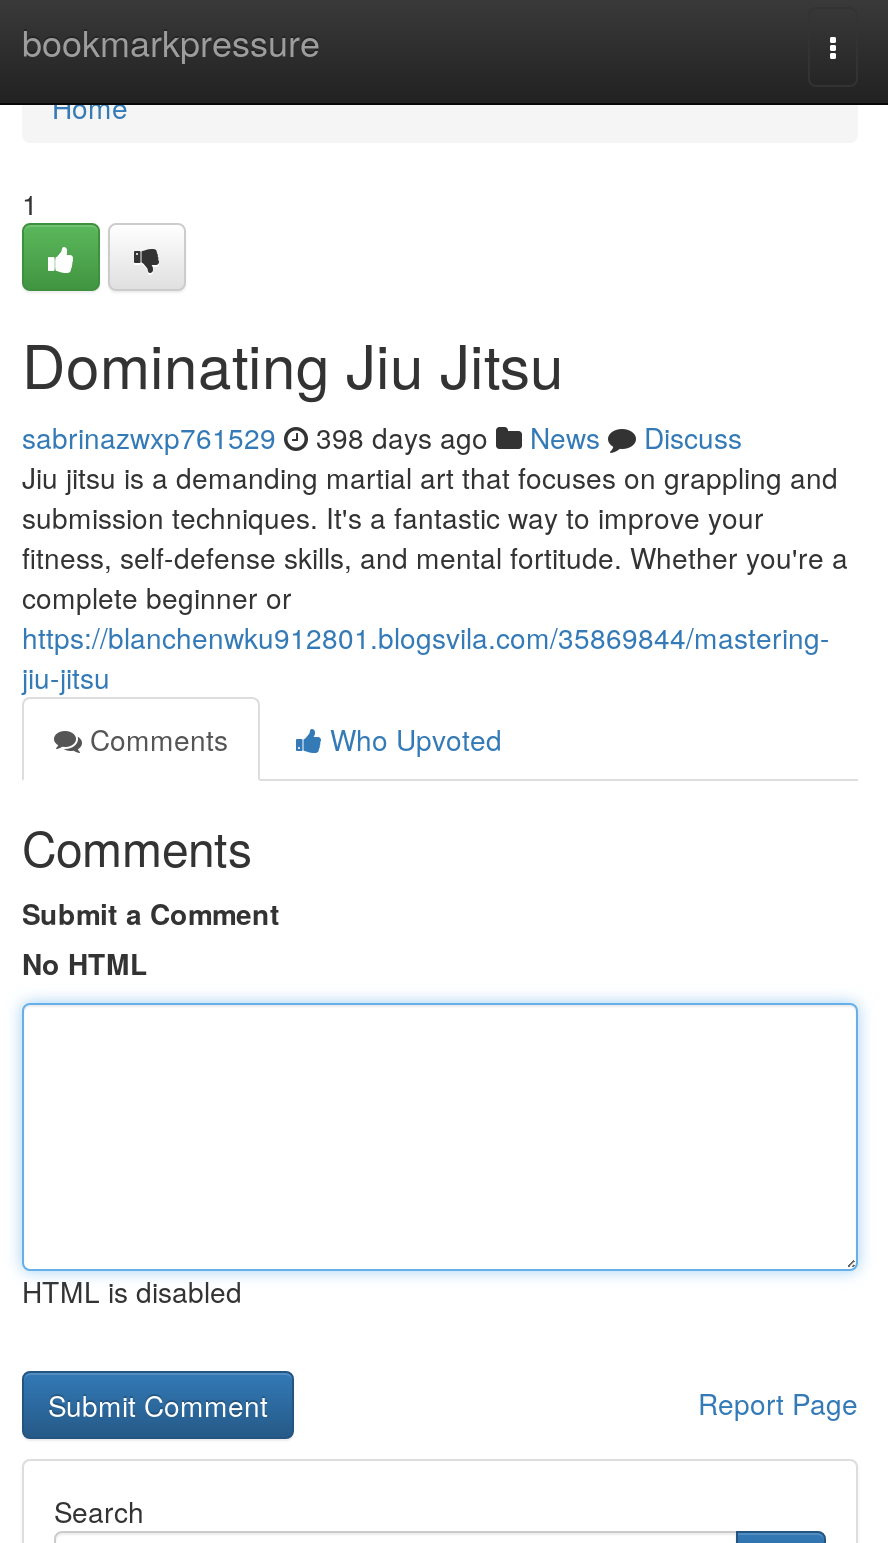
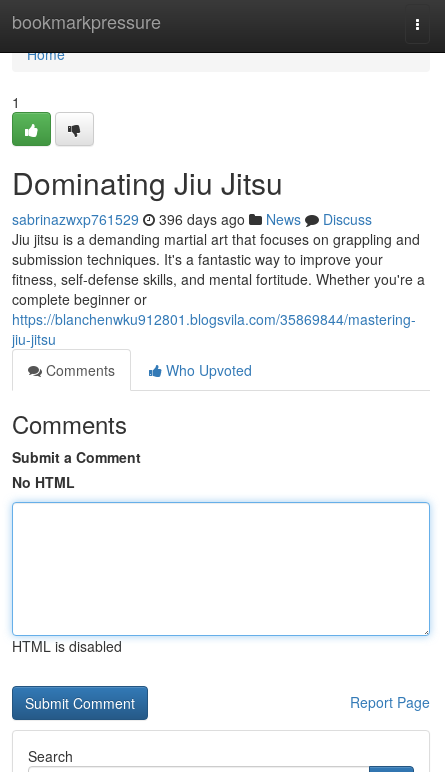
- sabrinazwxp761529 398 days ago News Discuss
+ sabrinazwxp761529 396 days ago News Discuss
